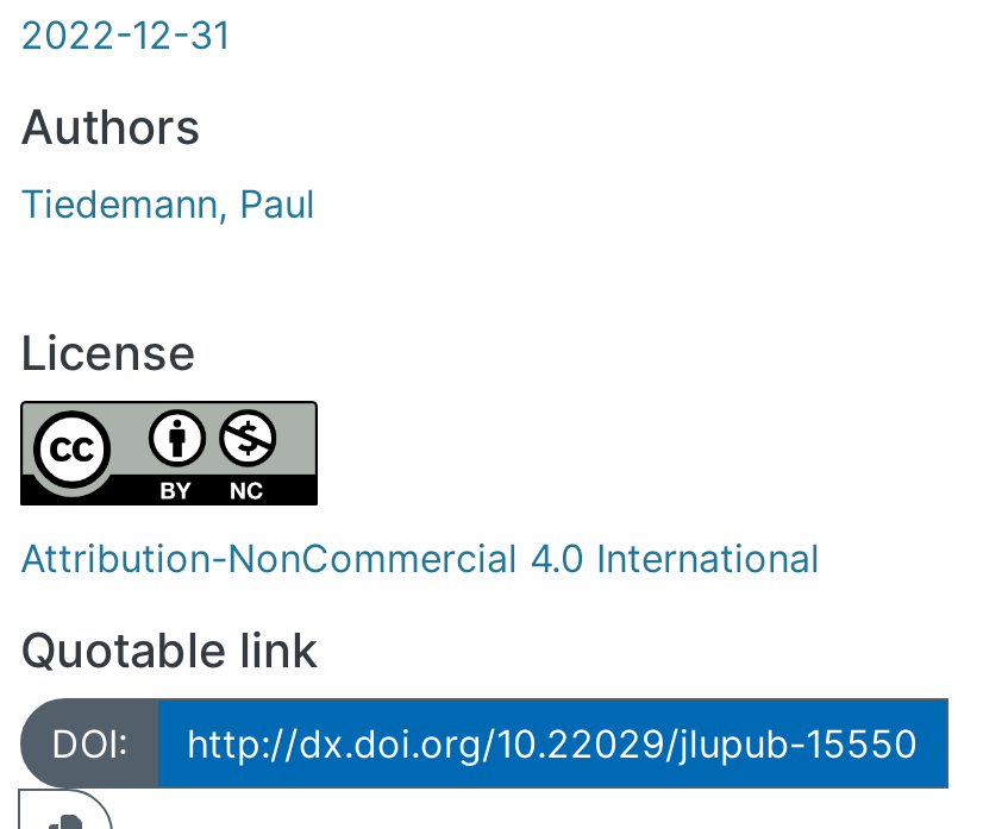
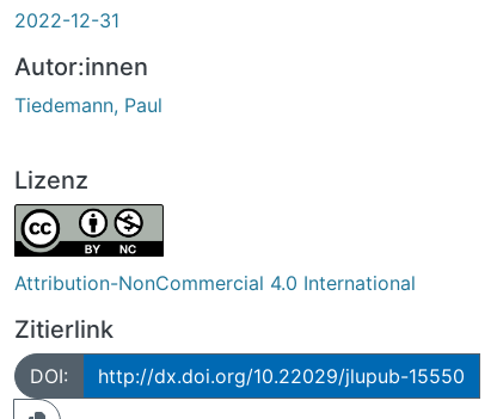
- Authors
+ Autor:innen

- License
+ Lizenz

- Quotable link
+ Zitierlink
